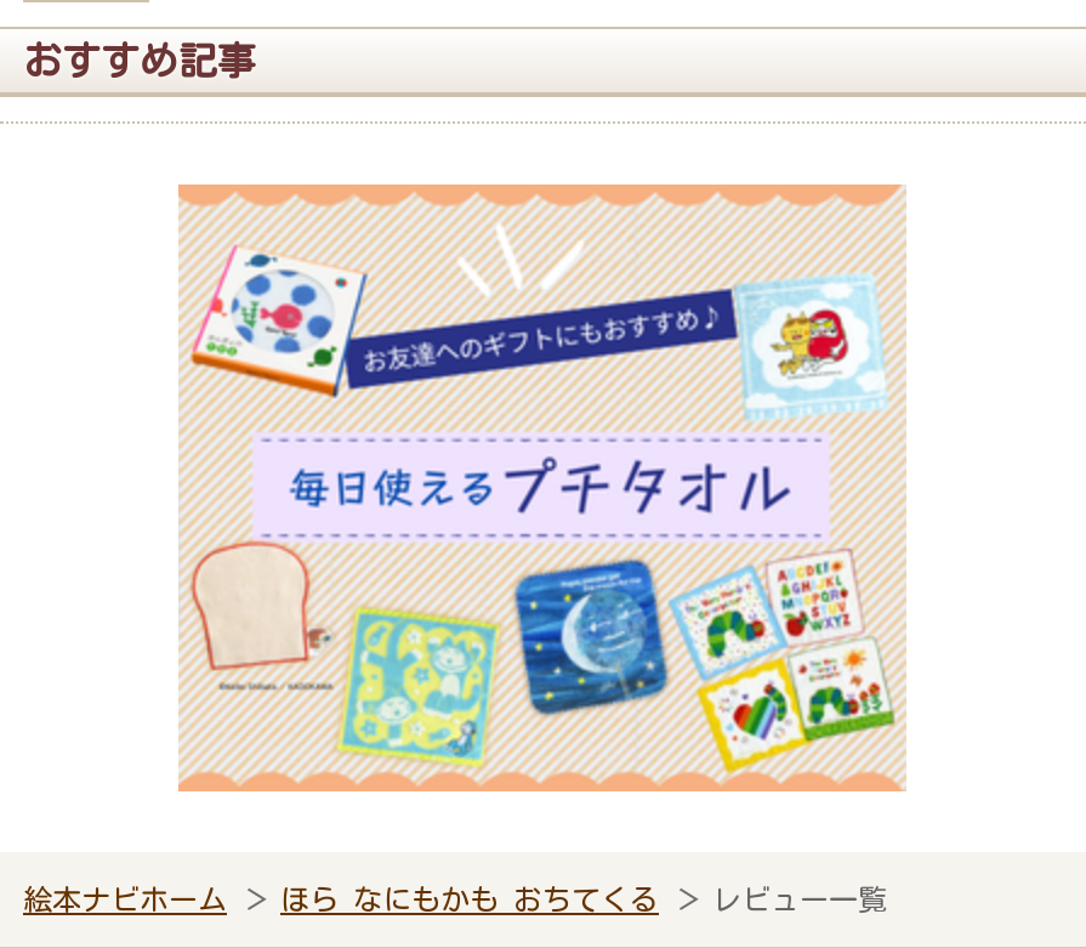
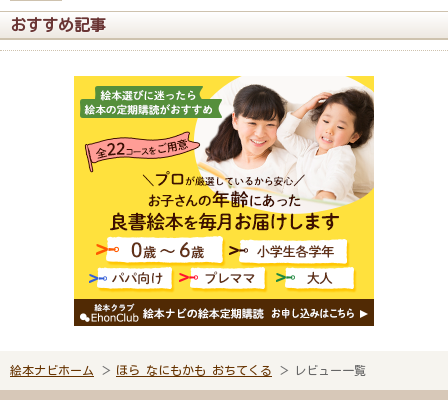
- [image]
+ [image]
